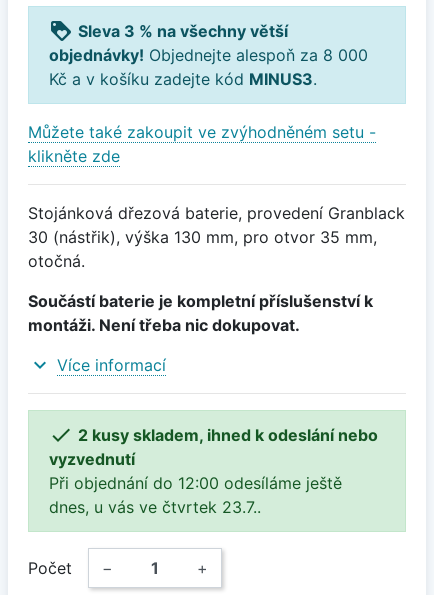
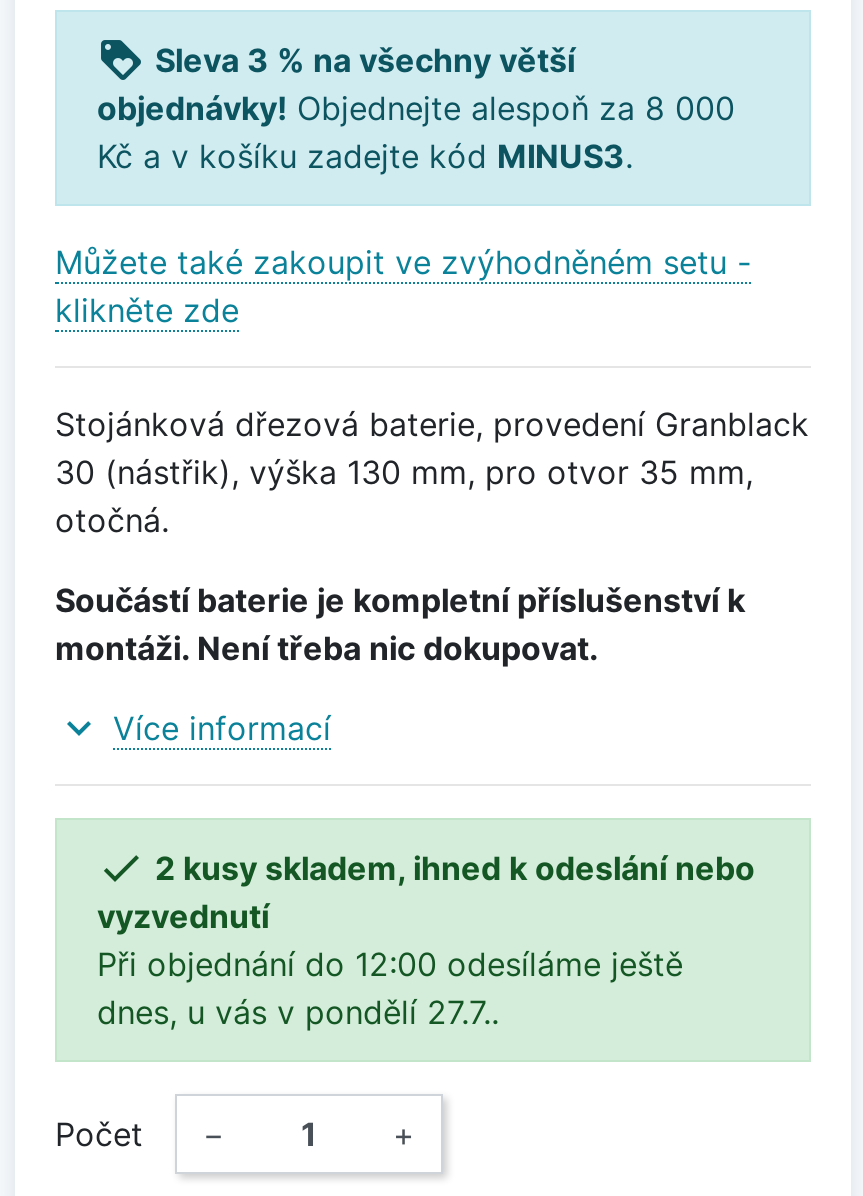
- dnes, u vás ve čtvrtek 23.7..
+ dnes, u vás v pondělí 27.7..
